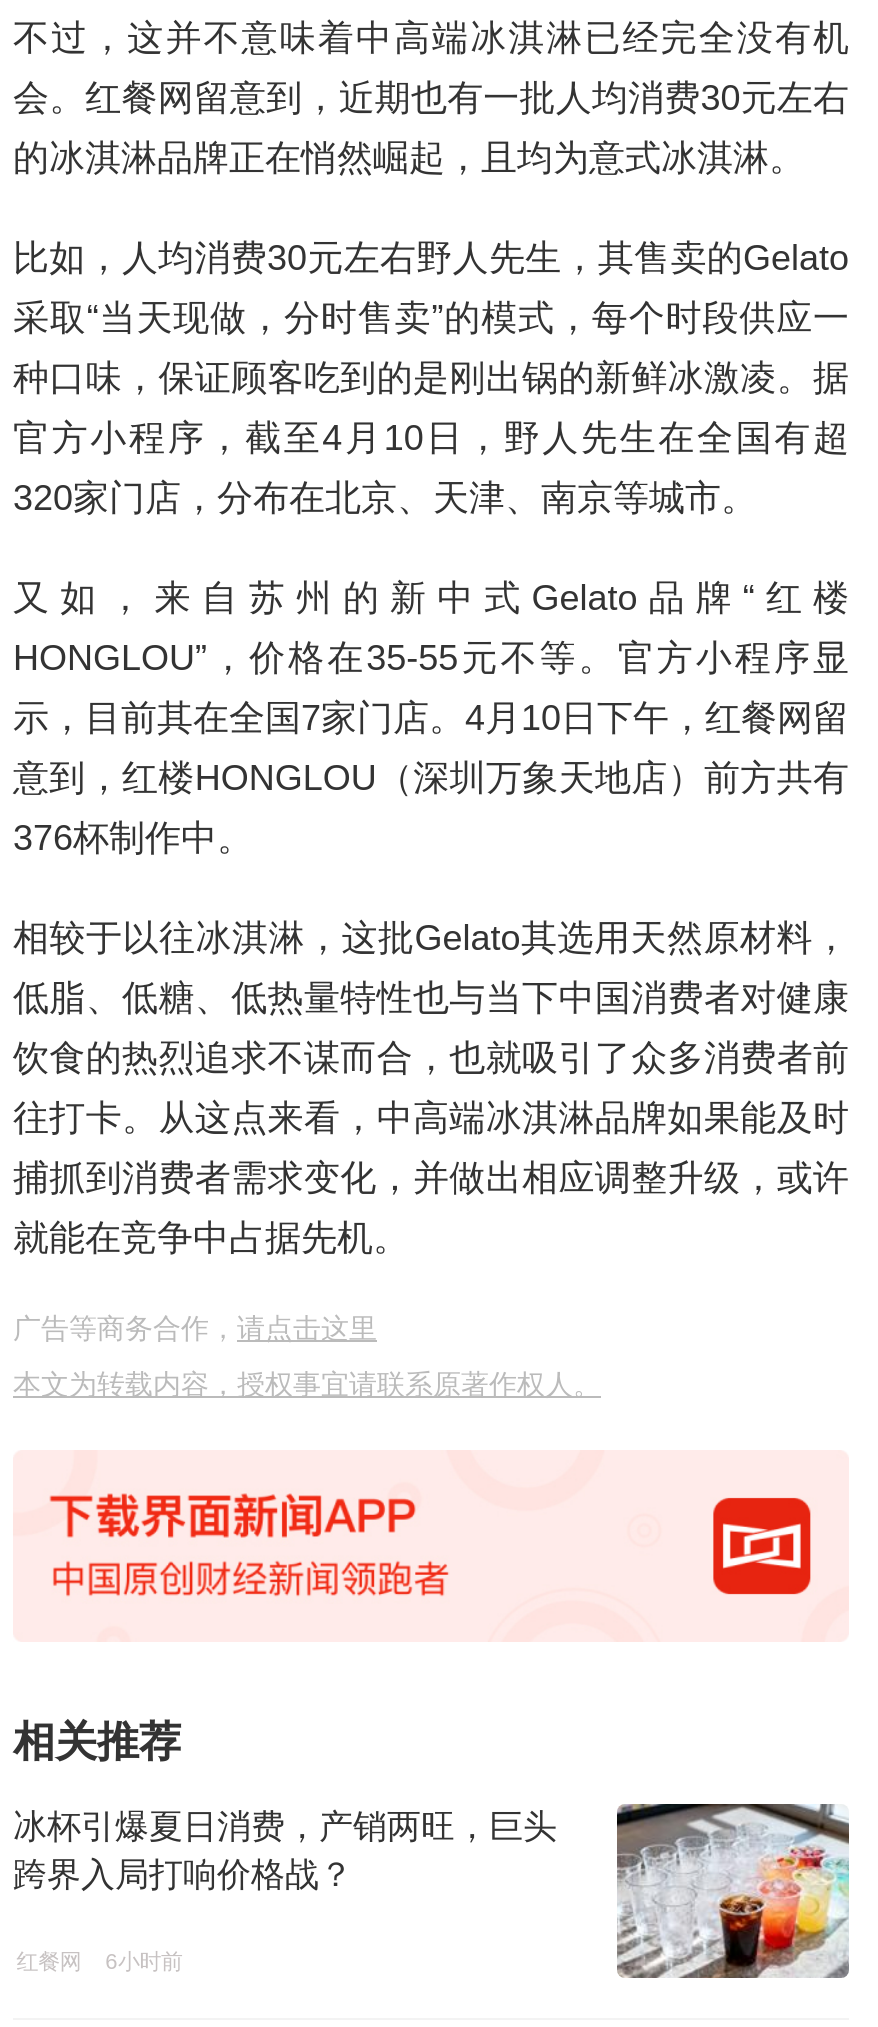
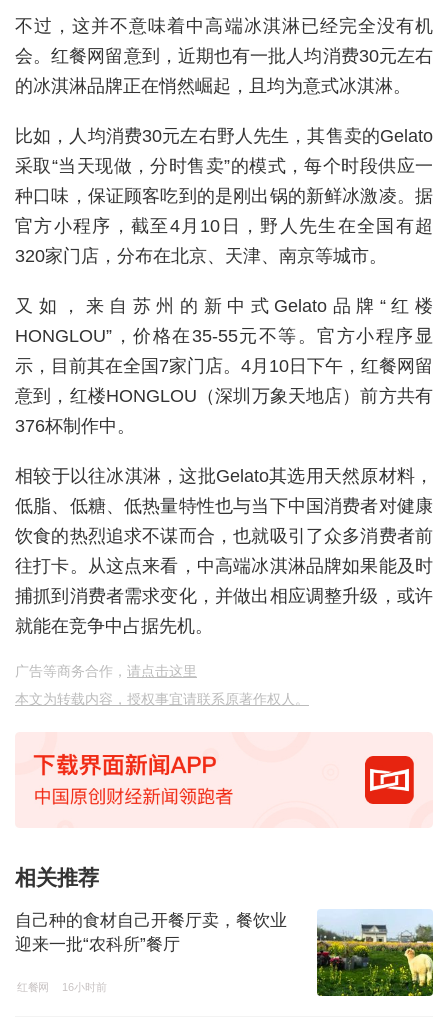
- [image]
- 冰杯引爆夏日消费，产销两旺，巨头
- 跨界入局打响价格战？
+ [image]
+ 自己种的食材自己开餐厅卖，餐饮业
+ 迎来一批“农科所”餐厅

- 红餐网 6小时前
+ 红餐网 16小时前
